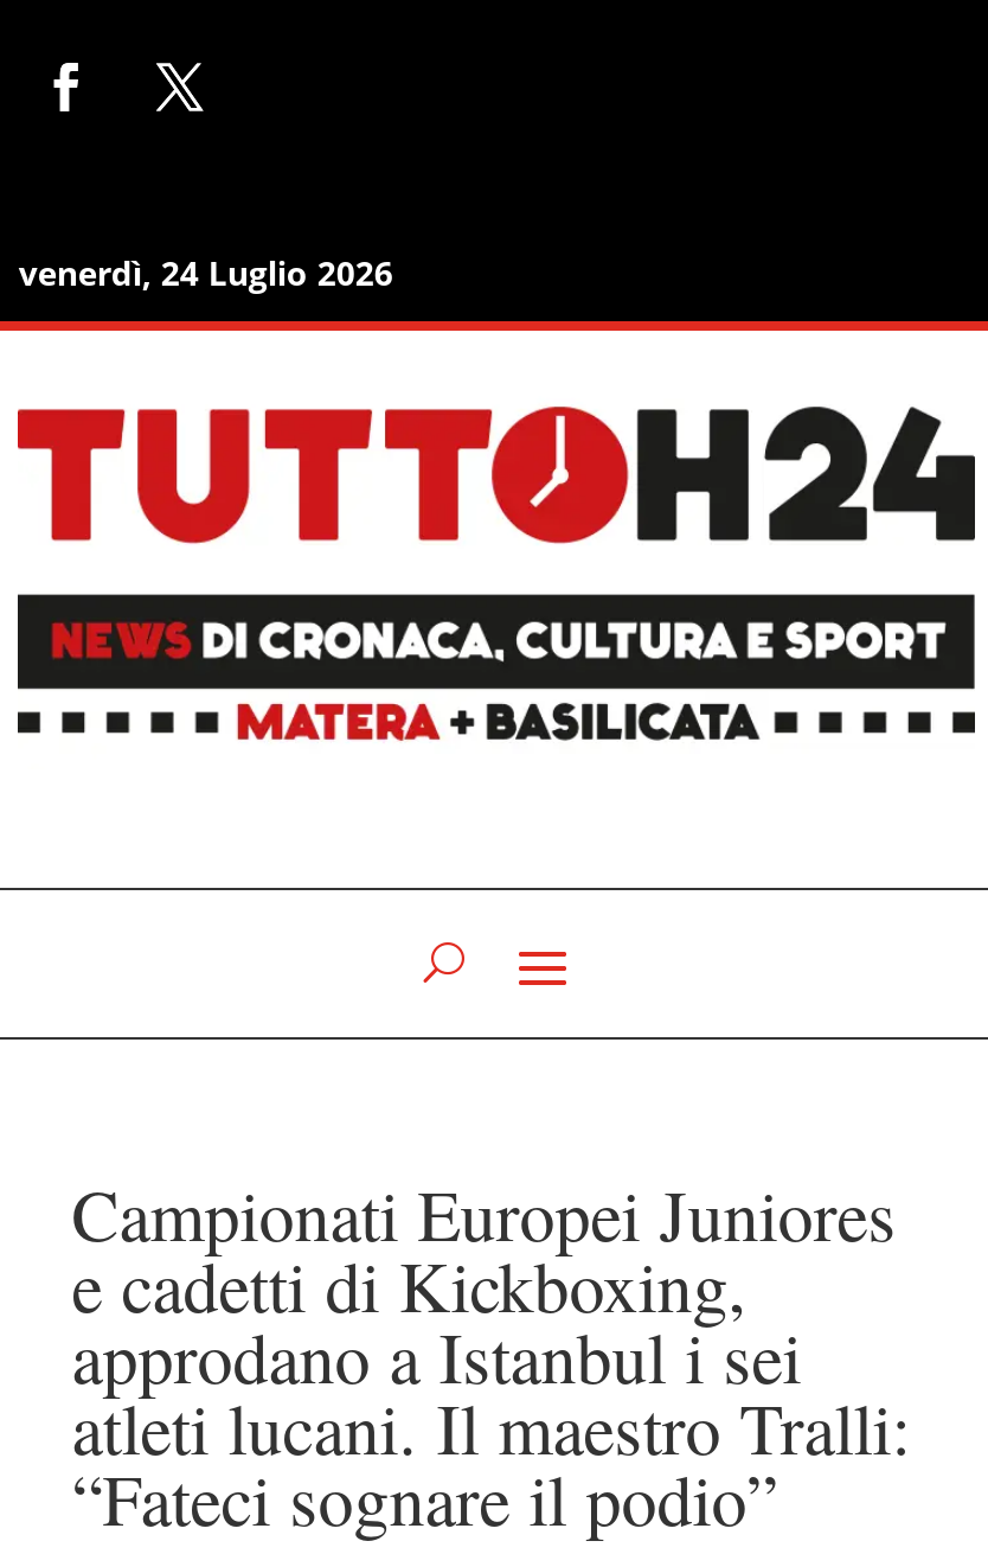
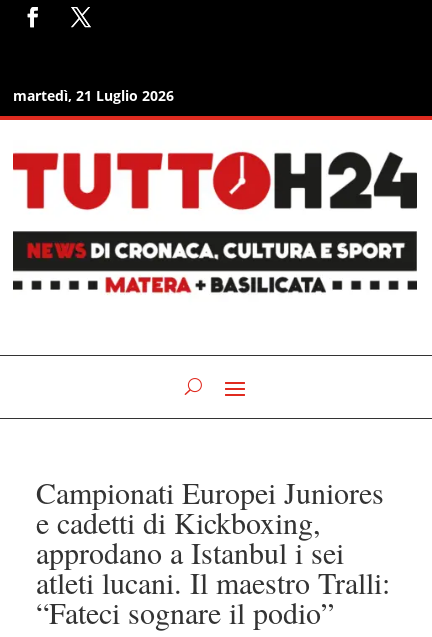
- venerdì, 24 Luglio 2026
+ martedì, 21 Luglio 2026
